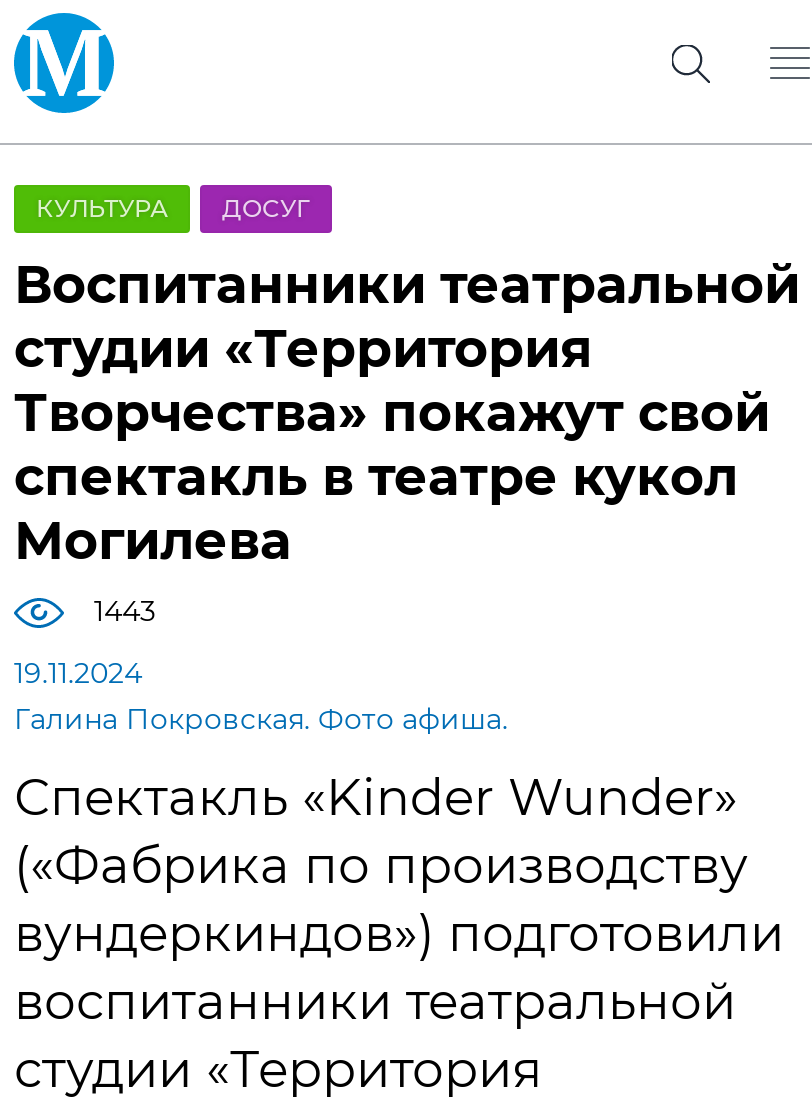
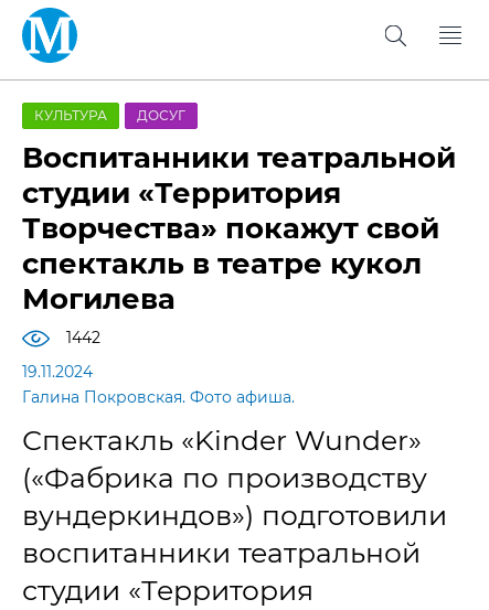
- 1443
+ 1442
